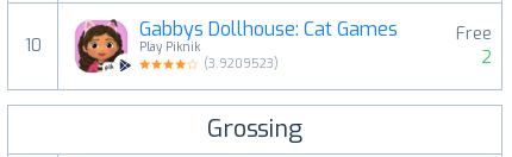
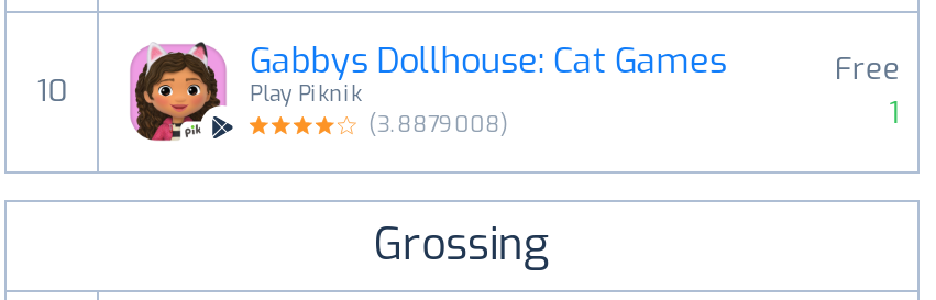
- 2
+ 1

- (3.9209523)
+ (3.8879008)
